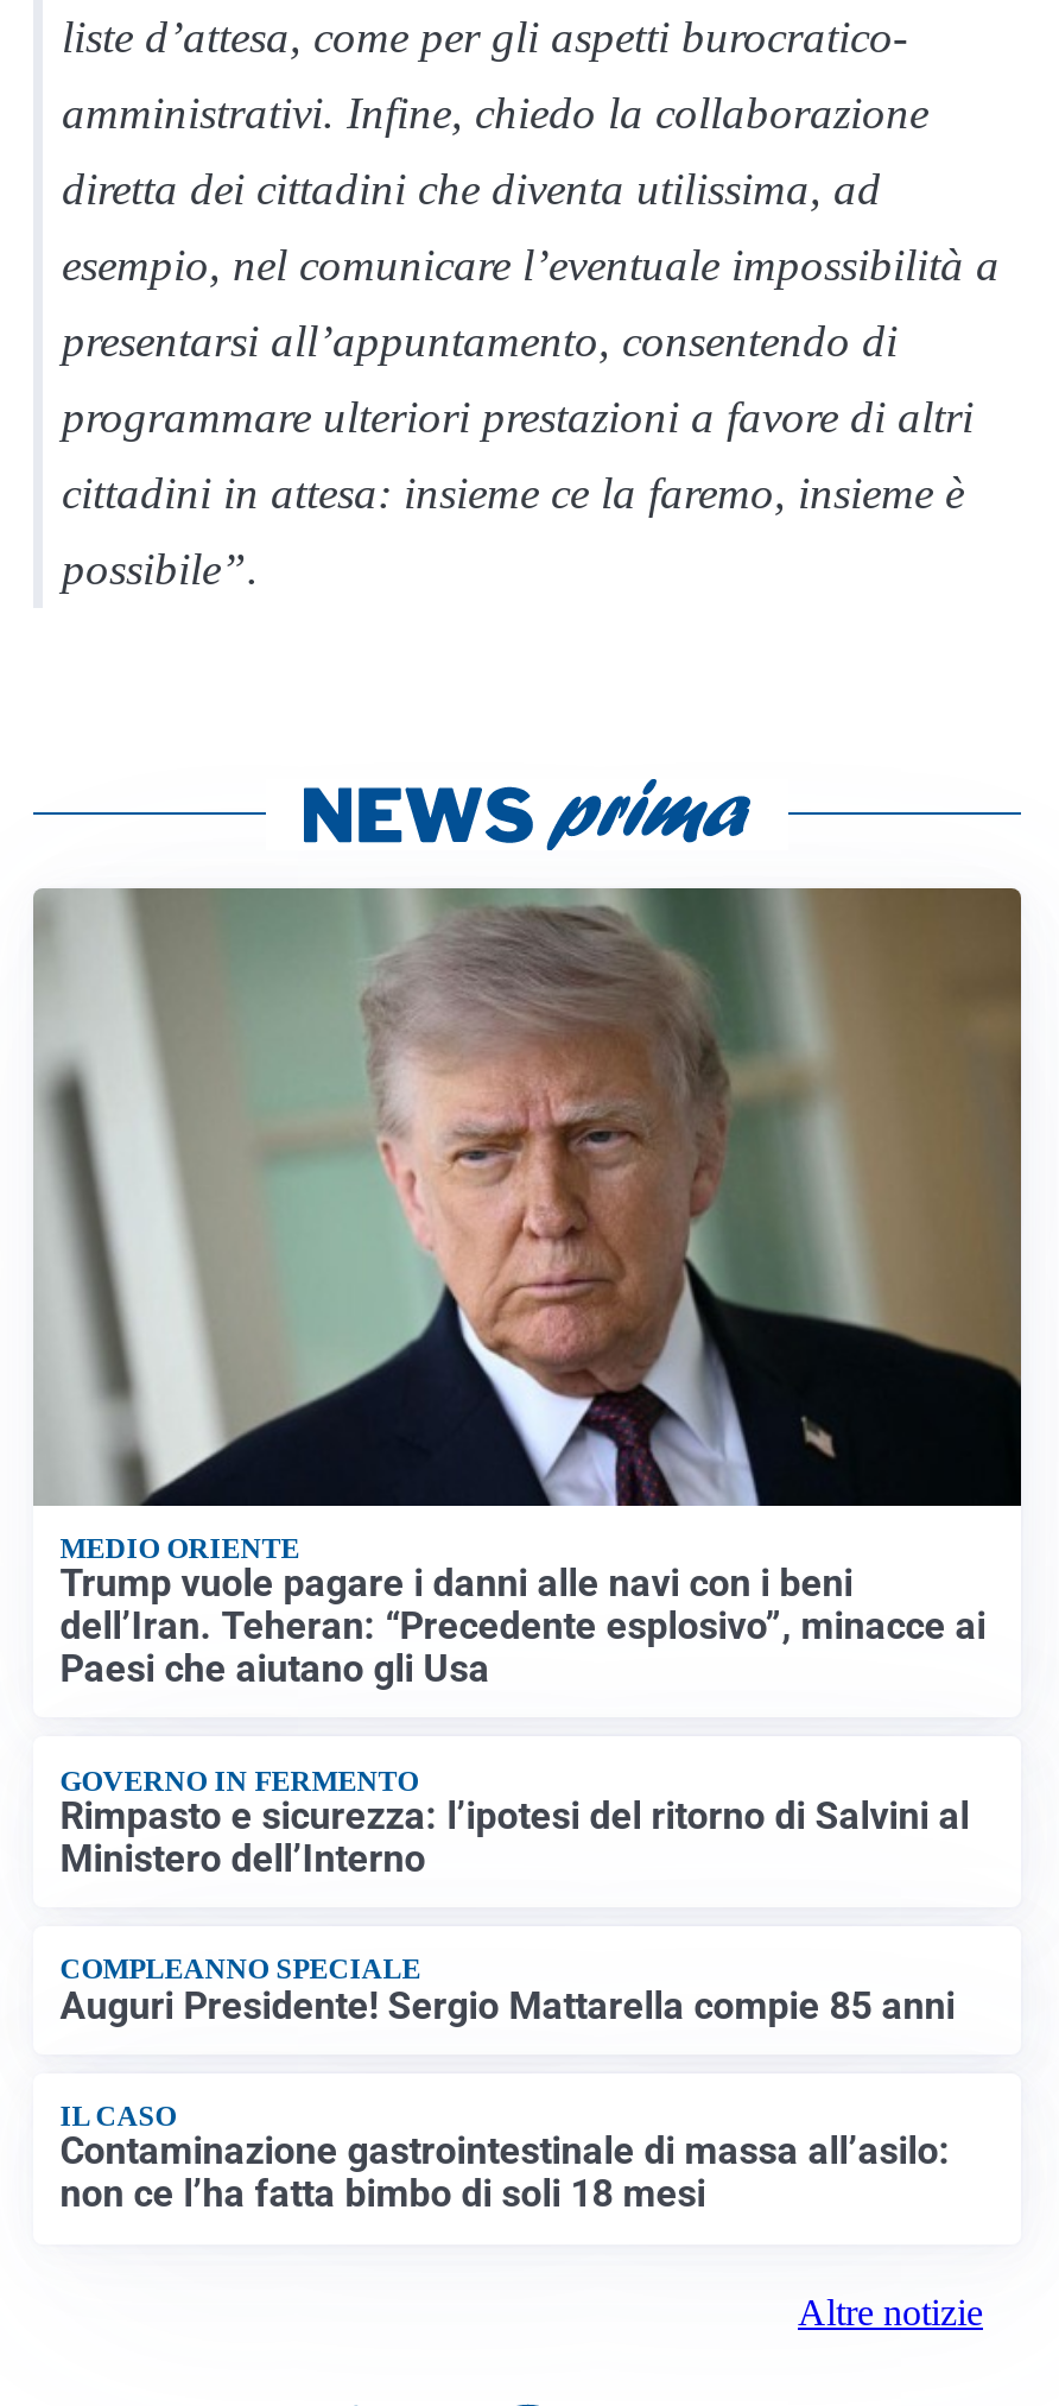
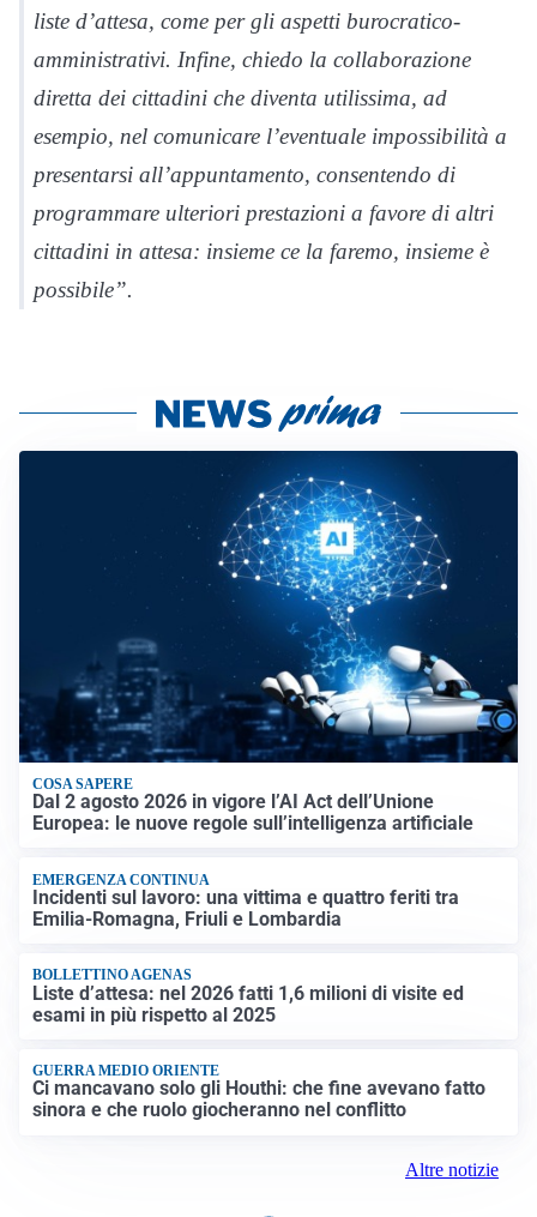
- [image]
- MEDIO ORIENTE
- Trump vuole pagare i danni alle navi con i beni
- dell’Iran. Teheran: “Precedente esplosivo”, minacce ai
- Paesi che aiutano gli Usa
+ [image]
+ COSA SAPERE
+ Dal 2 agosto 2026 in vigore l’AI Act dell’Unione
+ Europea: le nuove regole sull’intelligenza artificiale

- GOVERNO IN FERMENTO
- Rimpasto e sicurezza: l’ipotesi del ritorno di Salvini al
- Ministero dell’Interno
+ EMERGENZA CONTINUA
+ Incidenti sul lavoro: una vittima e quattro feriti tra
+ Emilia-Romagna, Friuli e Lombardia

- COMPLEANNO SPECIALE
- Auguri Presidente! Sergio Mattarella compie 85 anni
+ BOLLETTINO AGENAS
+ Liste d’attesa: nel 2026 fatti 1,6 milioni di visite ed
+ esami in più rispetto al 2025

- IL CASO
- Contaminazione gastrointestinale di massa all’asilo:
- non ce l’ha fatta bimbo di soli 18 mesi
+ GUERRA MEDIO ORIENTE
+ Ci mancavano solo gli Houthi: che fine avevano fatto
+ sinora e che ruolo giocheranno nel conflitto
